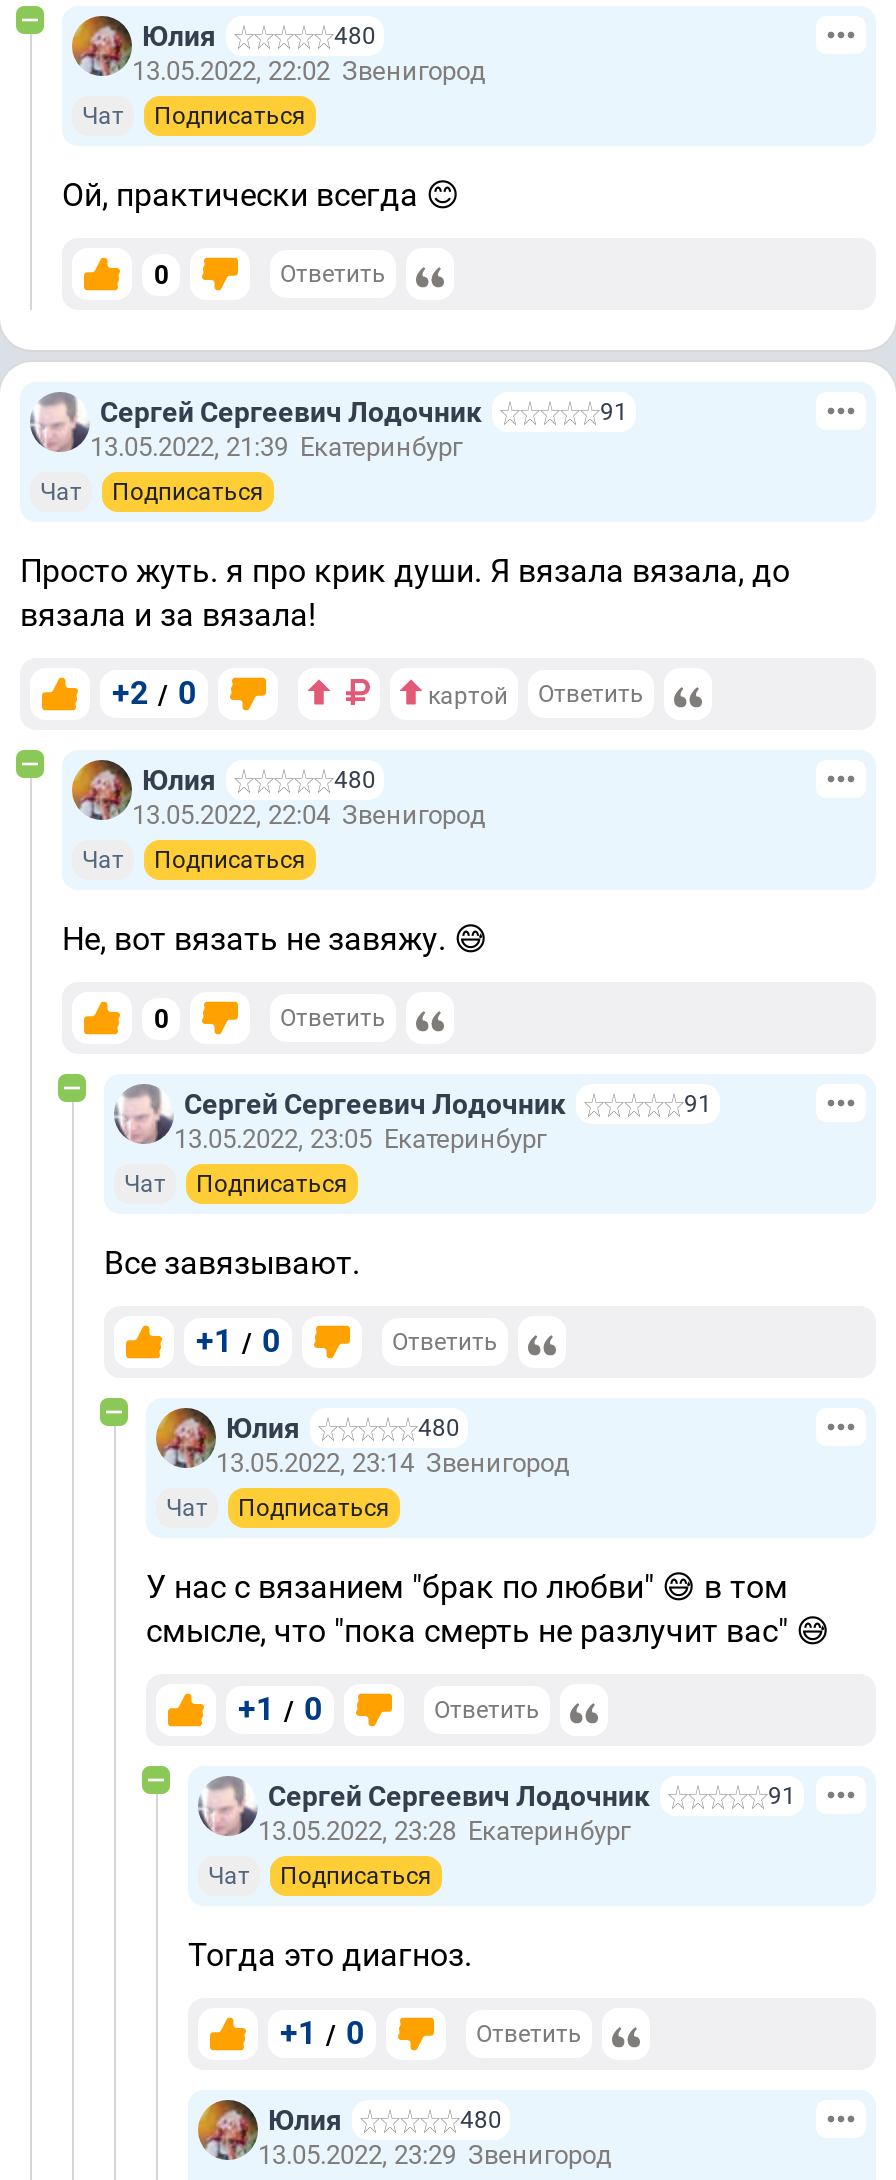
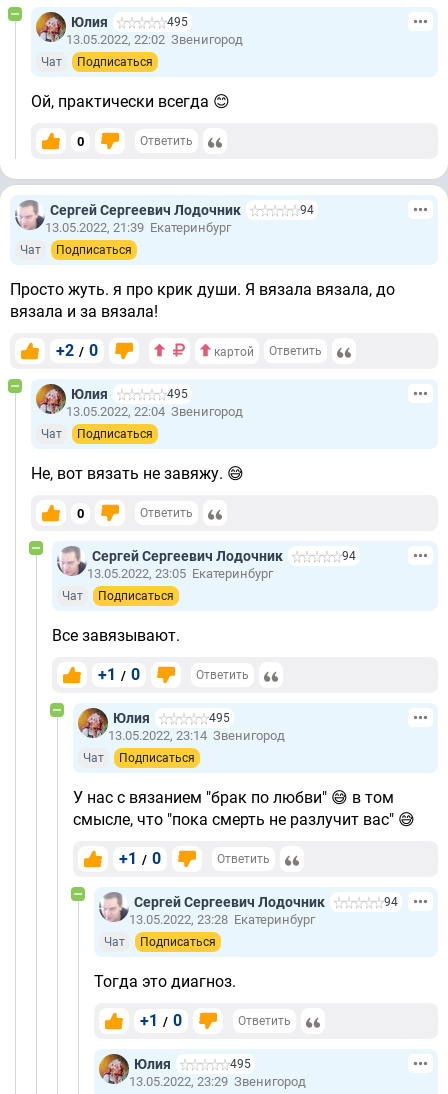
- 480
+ 495

- 91
+ 94

- 480
+ 495

- 91
+ 94

- 480
+ 495

- 91
+ 94

- 480
+ 495
